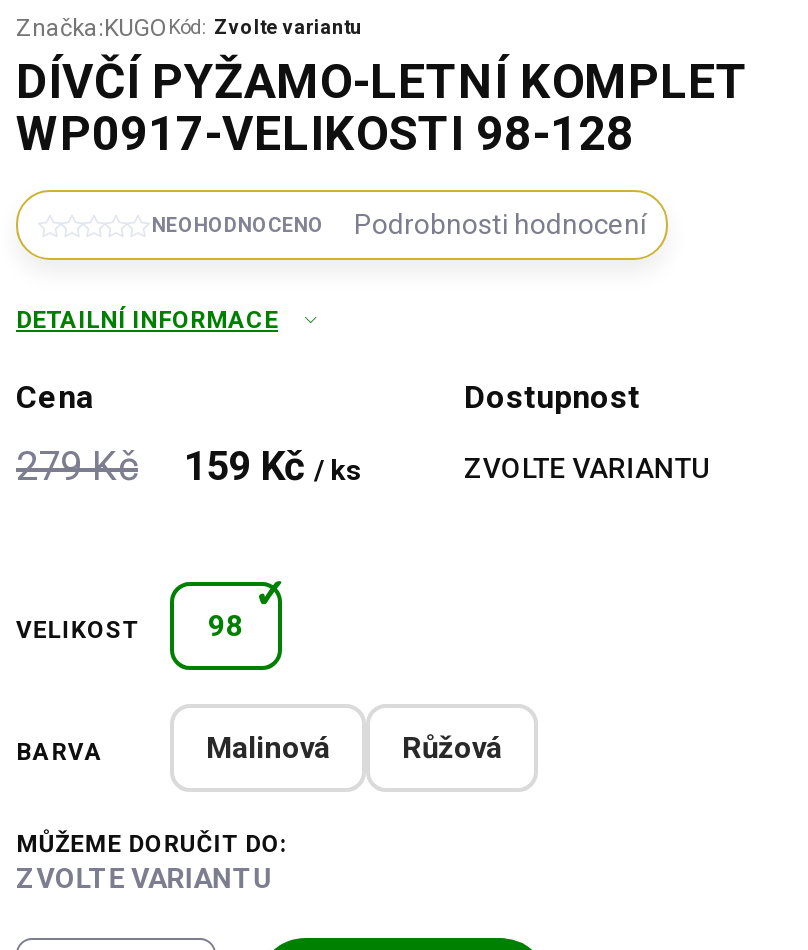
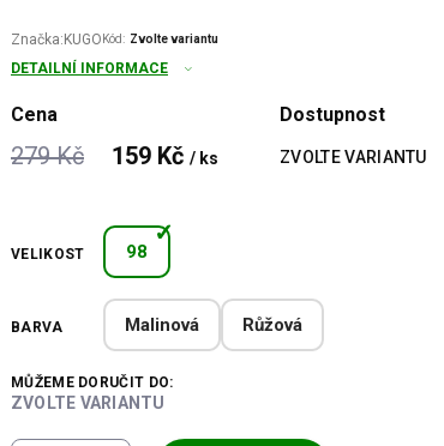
- DÍVČÍ PYŽAMO-LETNÍ KOMPLET
- WP0917-VELIKOSTI 98-128
- NEOHODNOCENO
- Podrobnosti hodnocení
